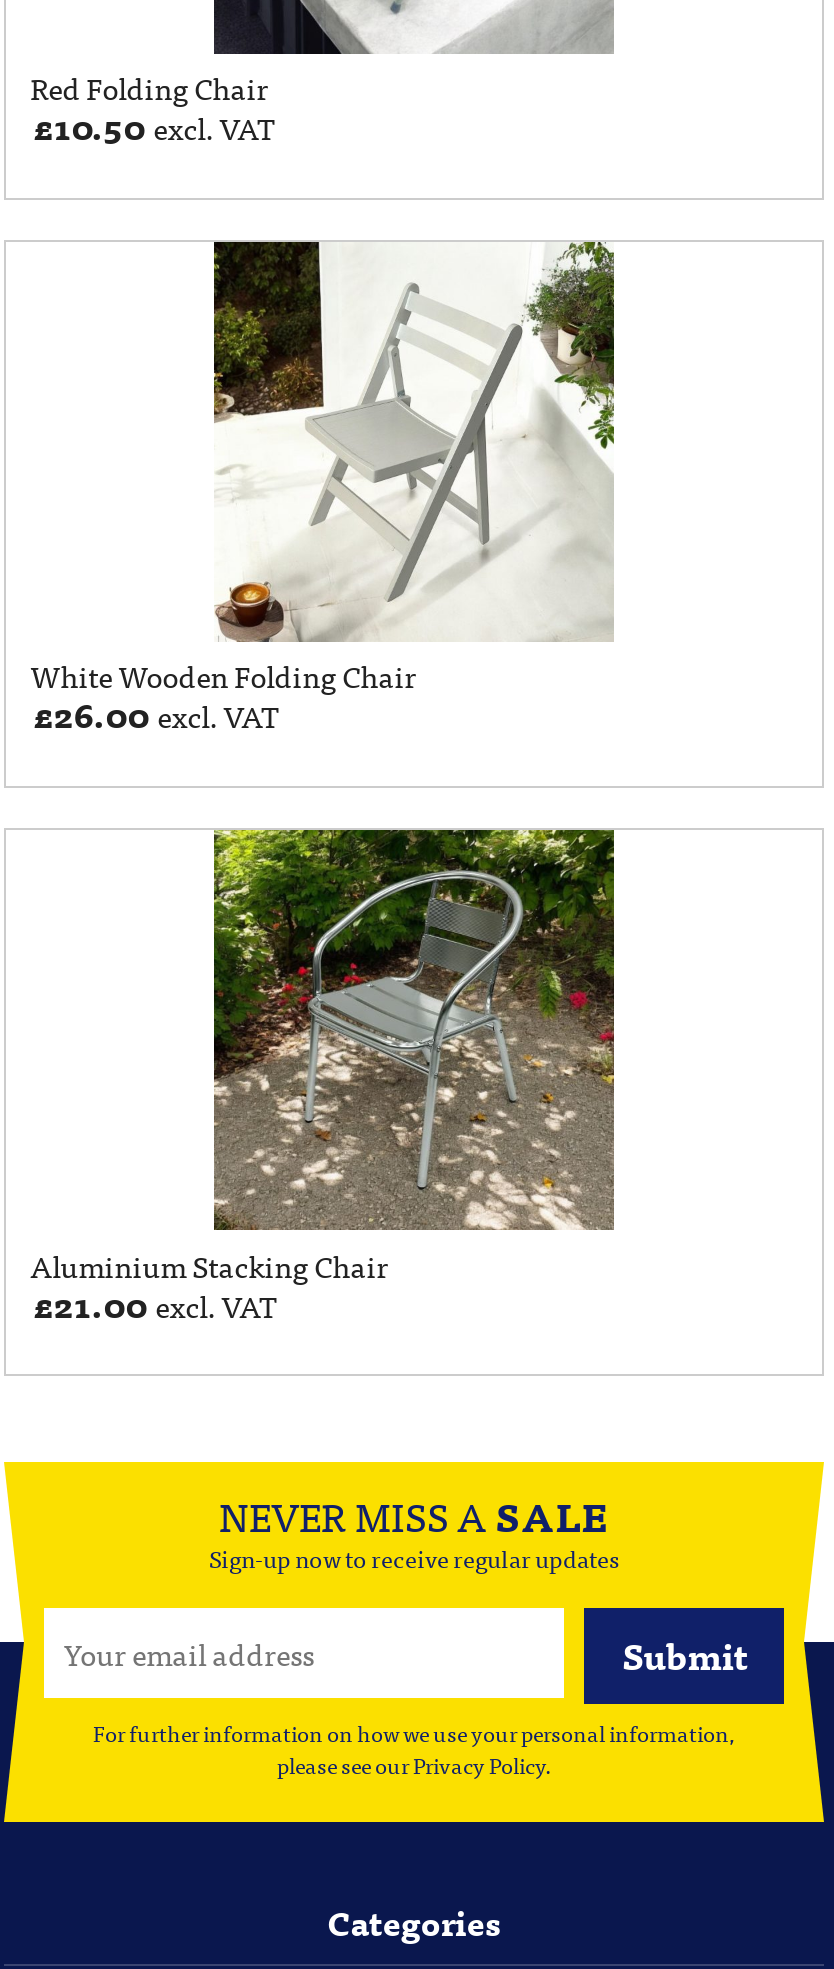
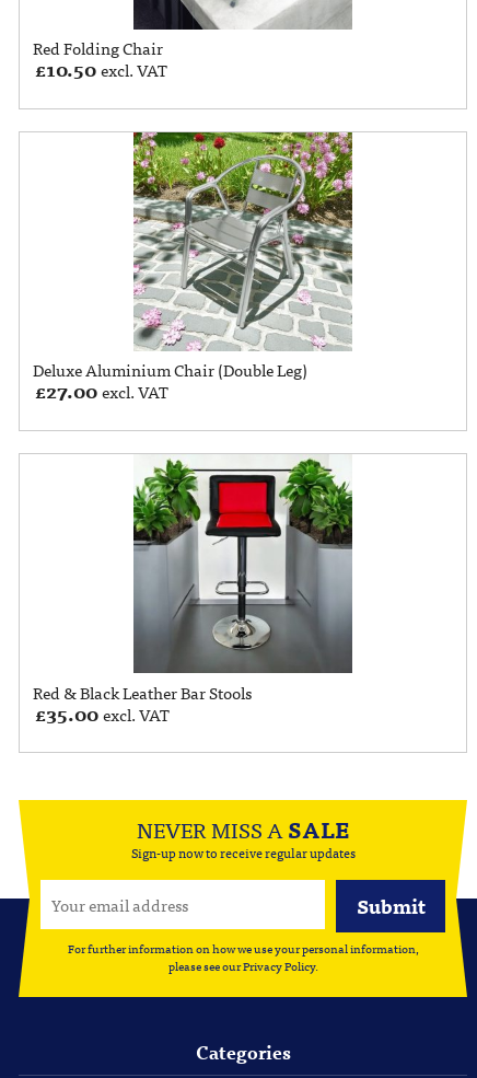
- [image]
- White Wooden Folding Chair
- £26.00 excl. VAT
+ [image]
+ Deluxe Aluminium Chair (Double Leg)
+ £27.00 excl. VAT

- [image]
- Aluminium Stacking Chair
- £21.00 excl. VAT
+ [image]
+ Red & Black Leather Bar Stools
+ £35.00 excl. VAT
